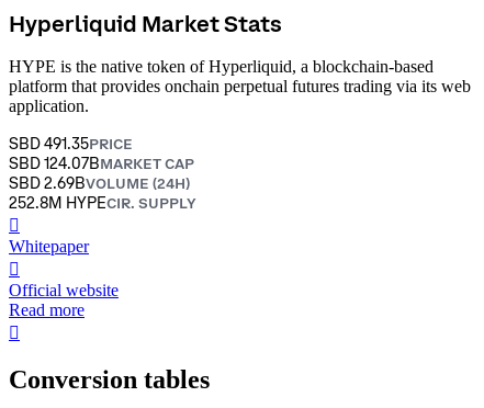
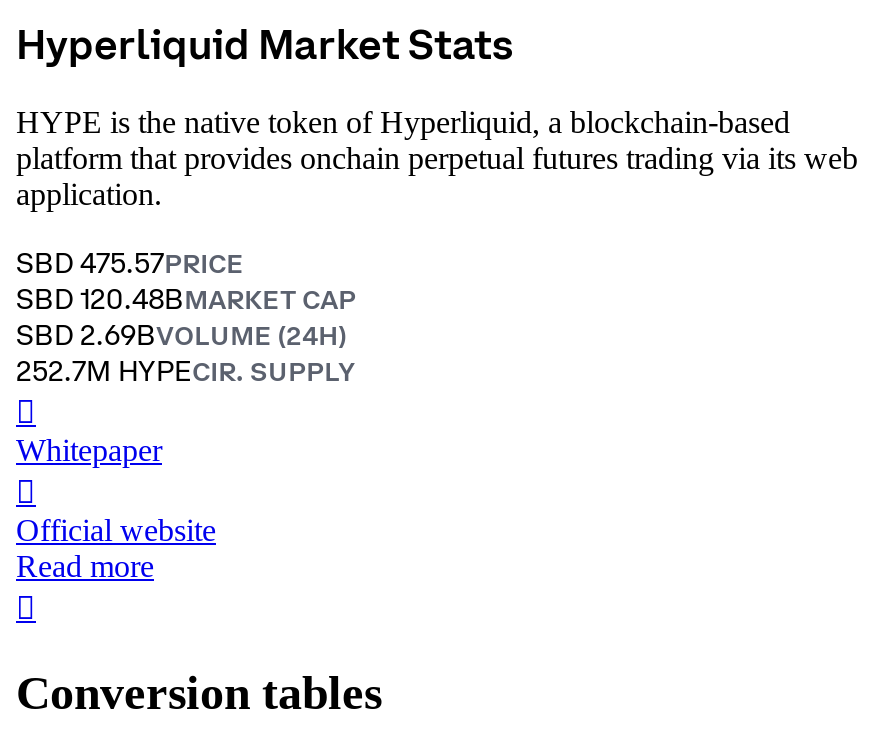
- SBD 491.35PRICE
+ SBD 475.57PRICE

- SBD 124.07BMARKET CAP
+ SBD 120.48BMARKET CAP

- 252.8M HYPECIR. SUPPLY
+ 252.7M HYPECIR. SUPPLY
